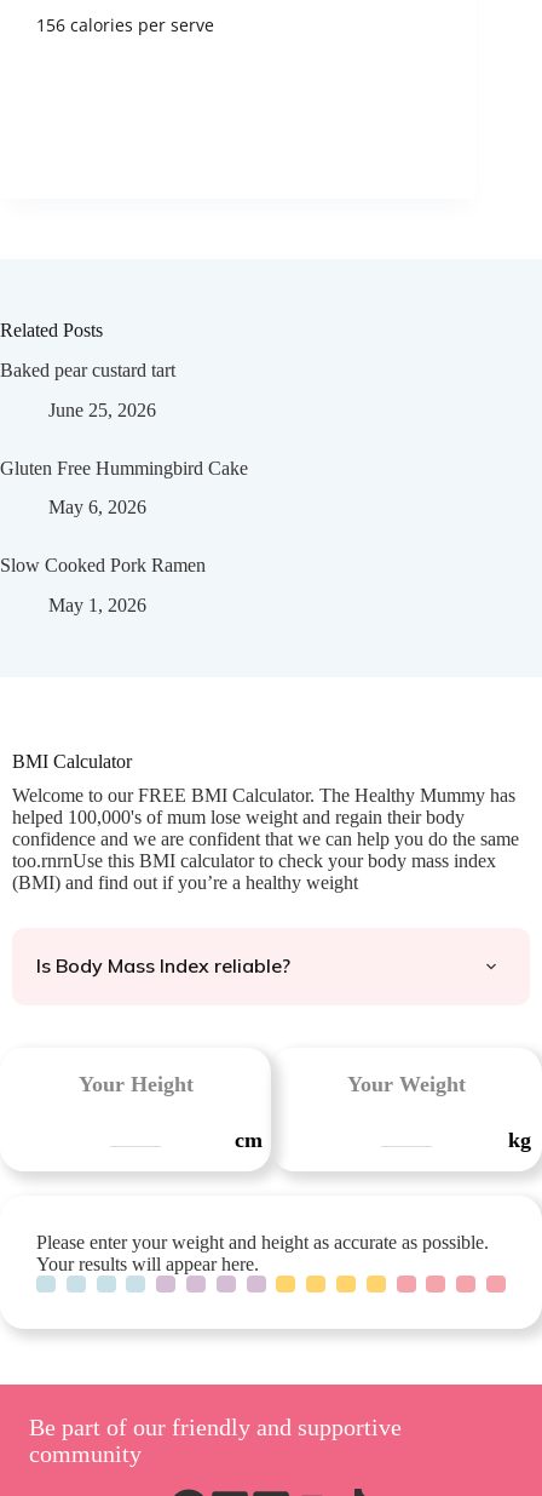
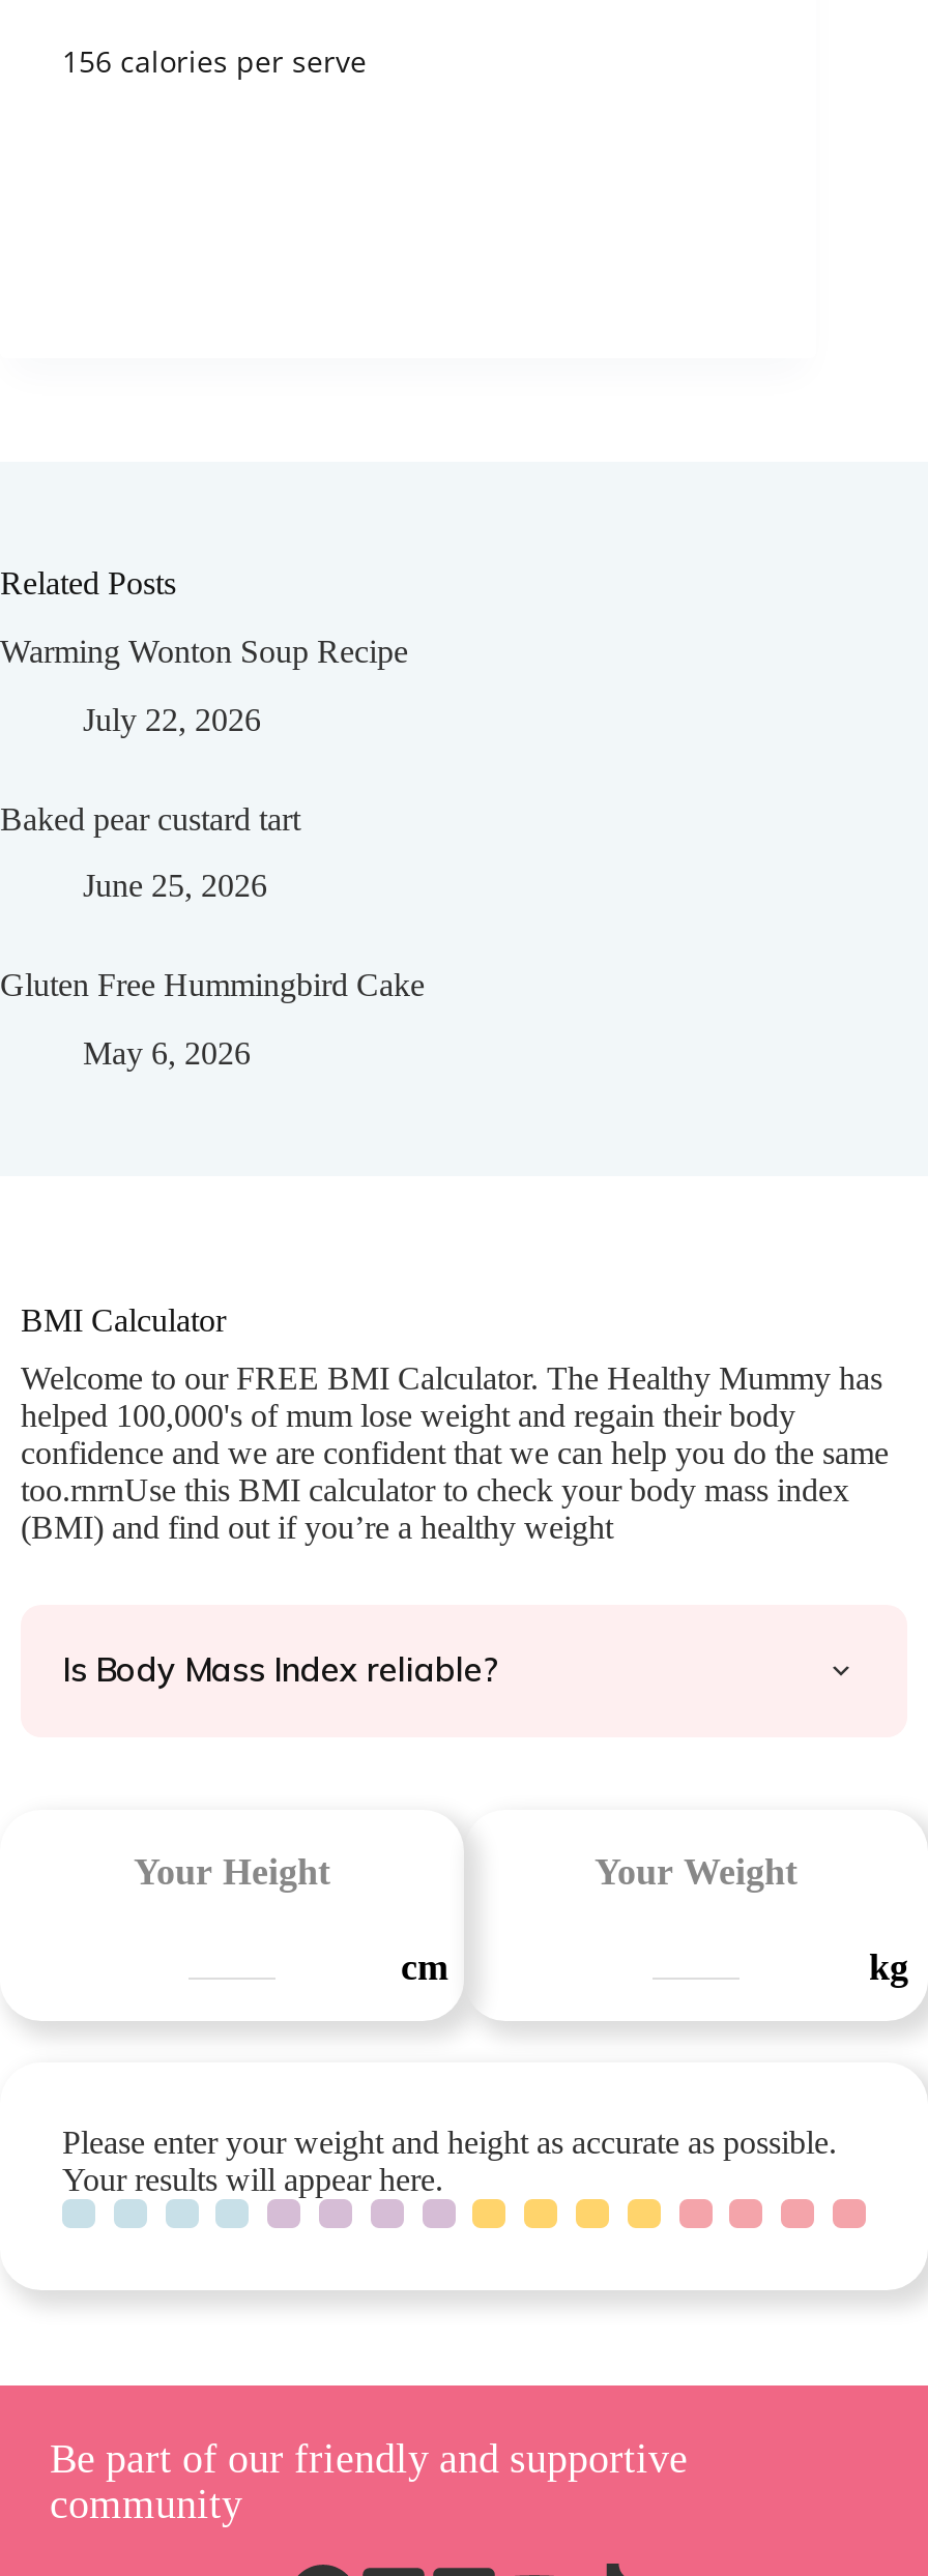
+ Warming Wonton Soup Recipe
+ July 22, 2026

moved down: Baked pear custard tart | June 25, 2026 | Gluten Free Hummingbird Cake | May 6, 2026

- Slow Cooked Pork Ramen
- May 1, 2026
